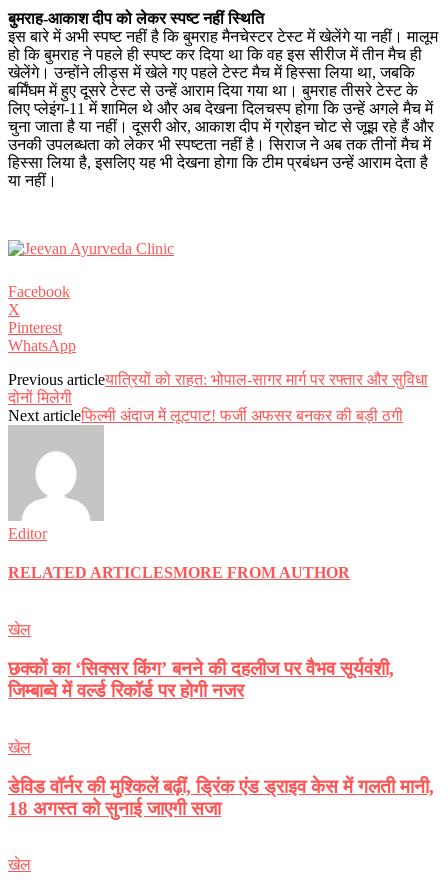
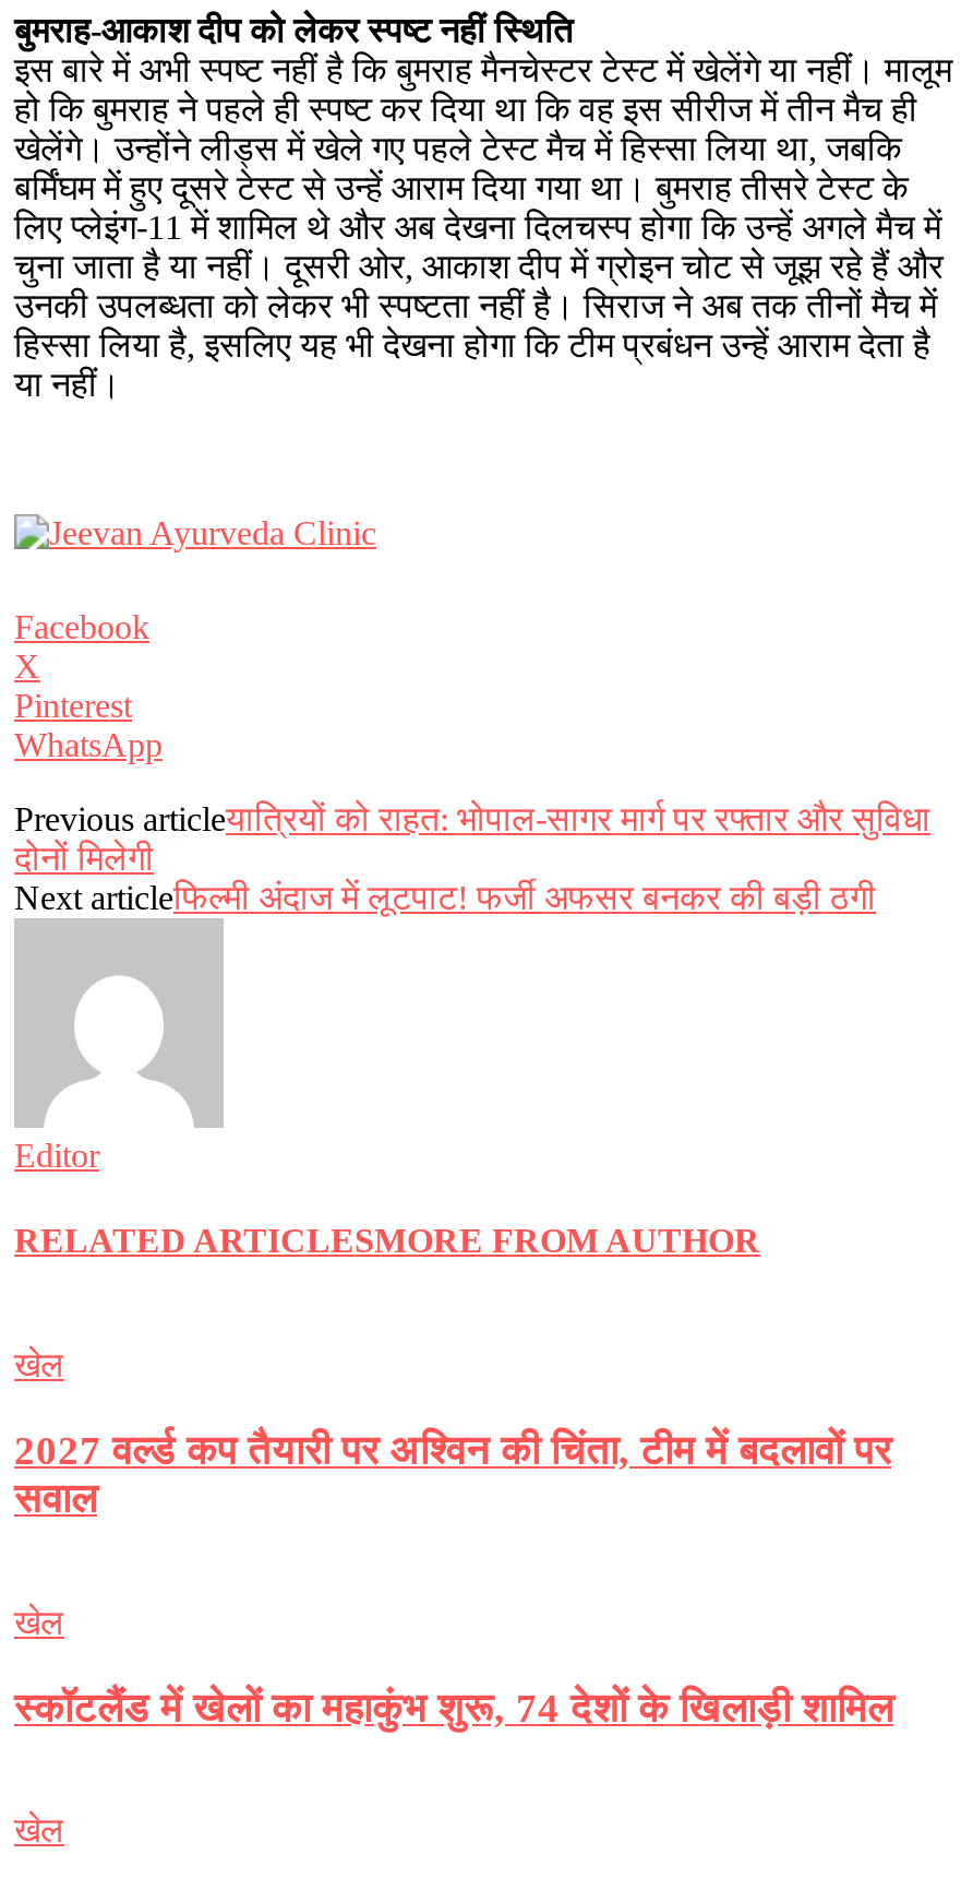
- छक्कों का ‘सिक्सर किंग’ बनने की दहलीज पर वैभव सूर्यवंशी,
- जिम्बाब्वे में वर्ल्ड रिकॉर्ड पर होगी नजर
+ 2027 वर्ल्ड कप तैयारी पर अश्विन की चिंता, टीम में बदलावों पर
+ सवाल

- डेविड वॉर्नर की मुश्किलें बढ़ीं, ड्रिंक एंड ड्राइव केस में गलती मानी,
- 18 अगस्त को सुनाई जाएगी सजा
+ स्कॉटलैंड में खेलों का महाकुंभ शुरू, 74 देशों के खिलाड़ी शामिल
